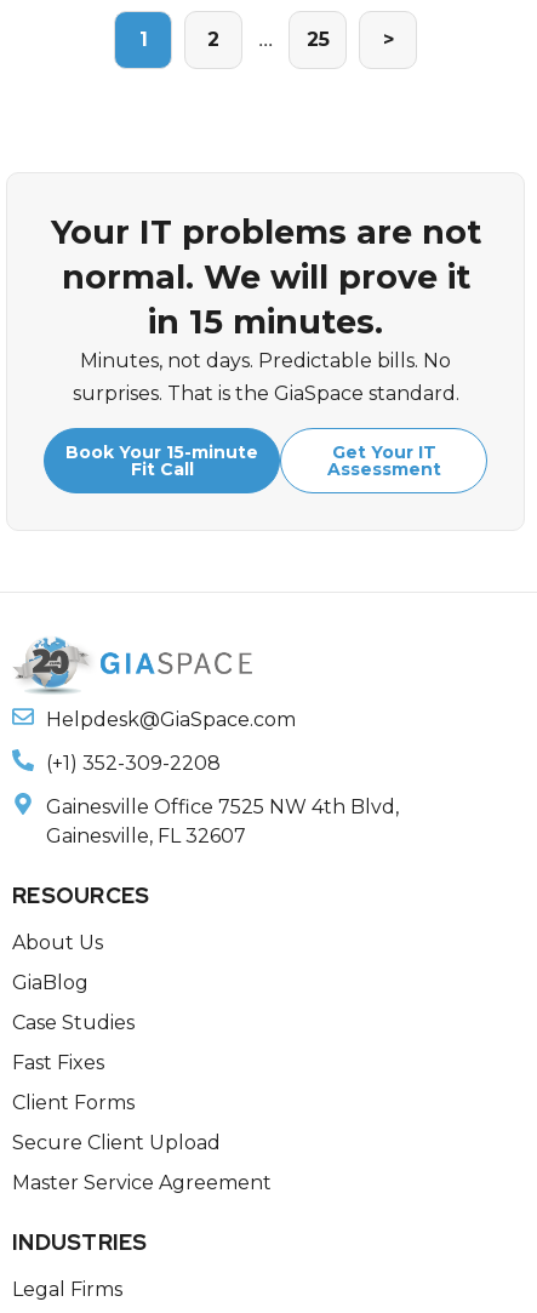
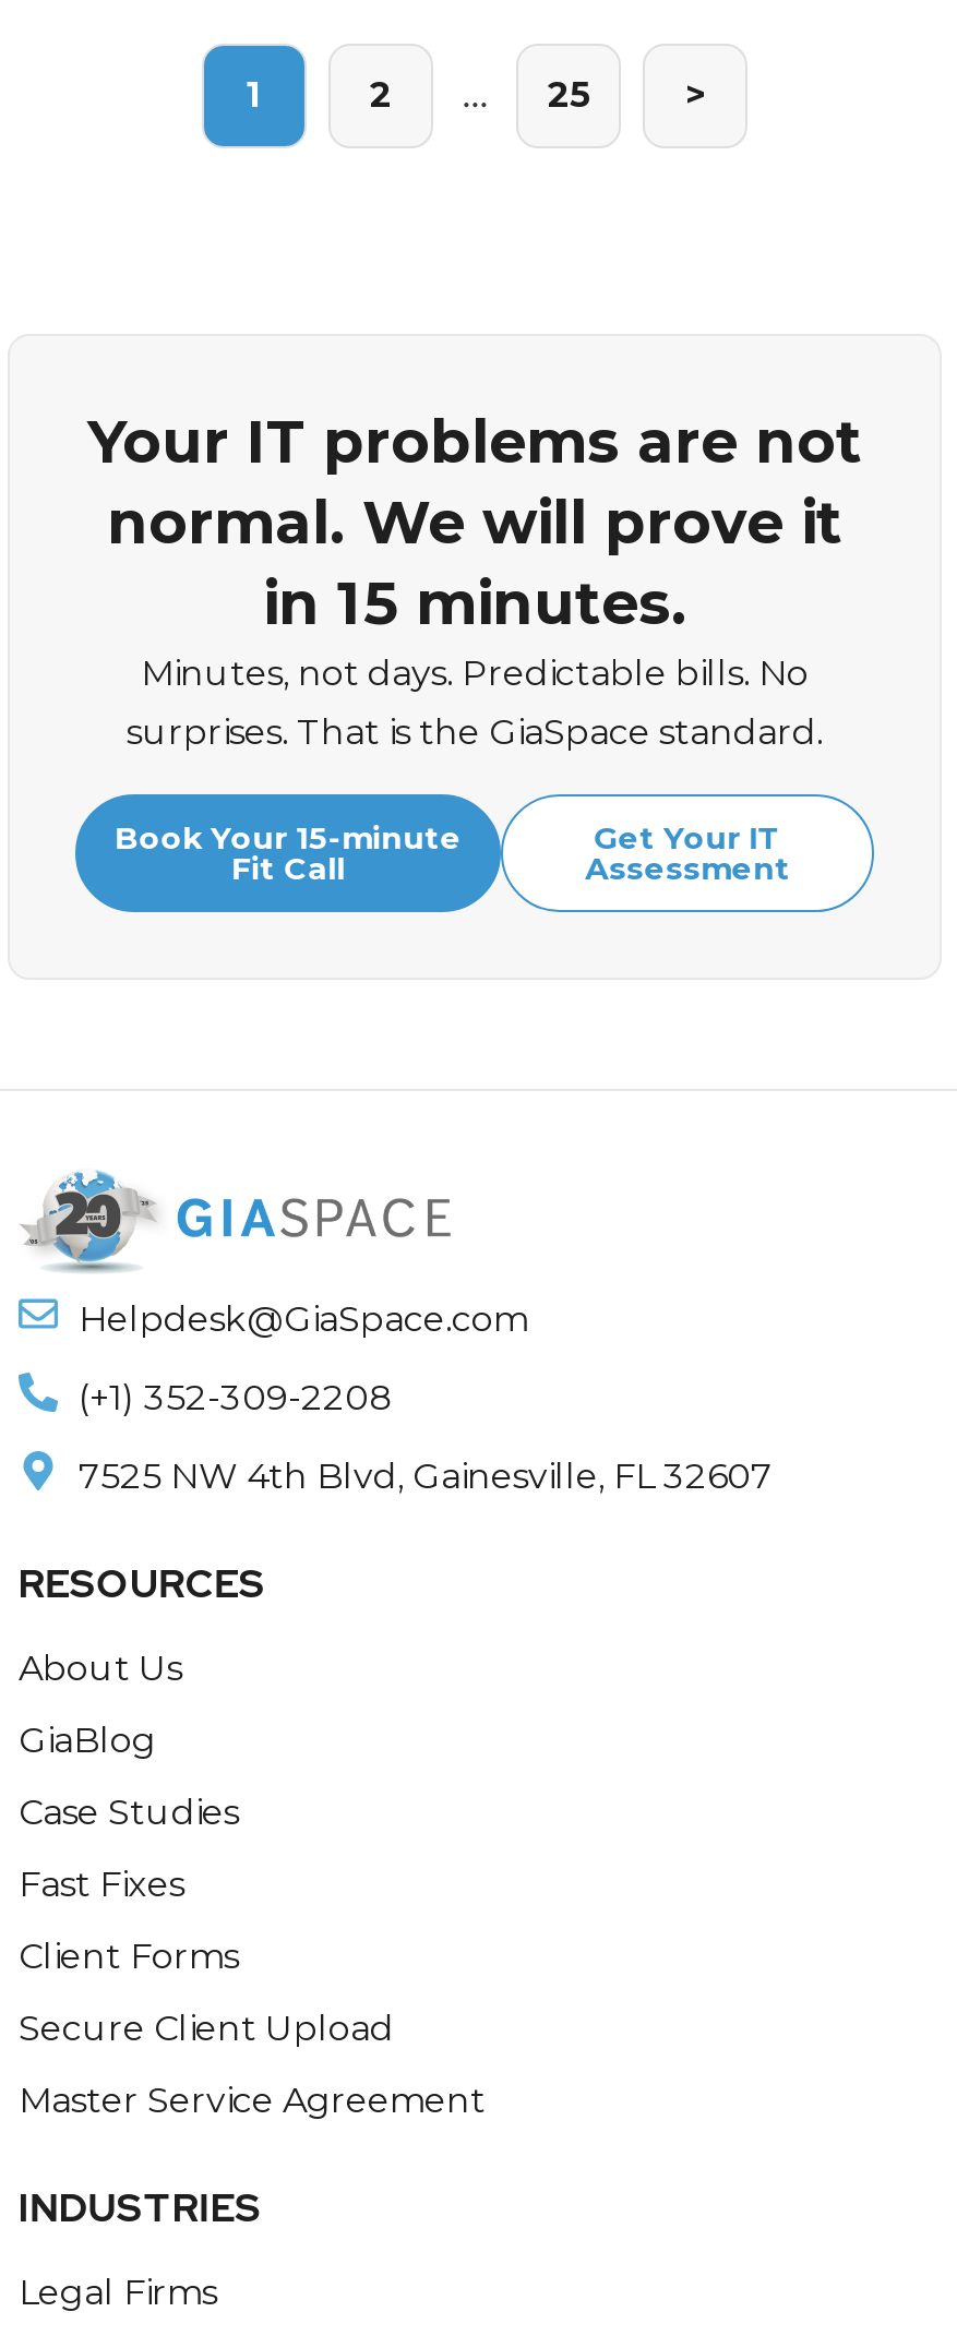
- Gainesville Office 7525 NW 4th Blvd,
- Gainesville, FL 32607
+ 7525 NW 4th Blvd, Gainesville, FL 32607
